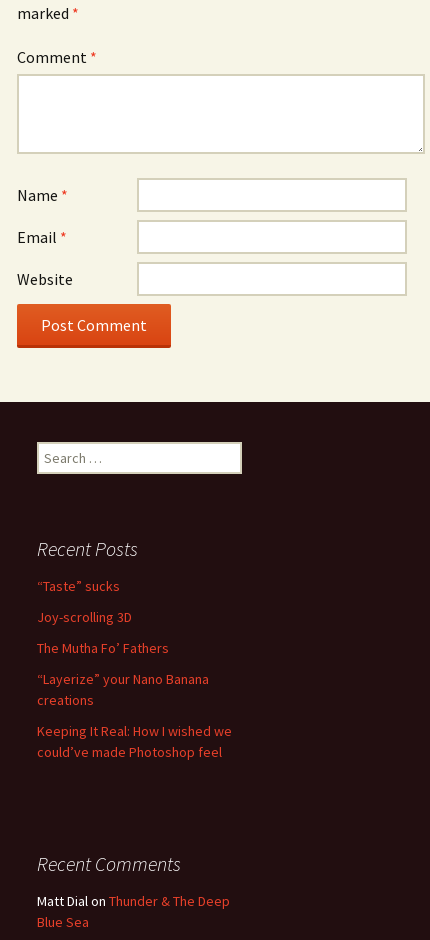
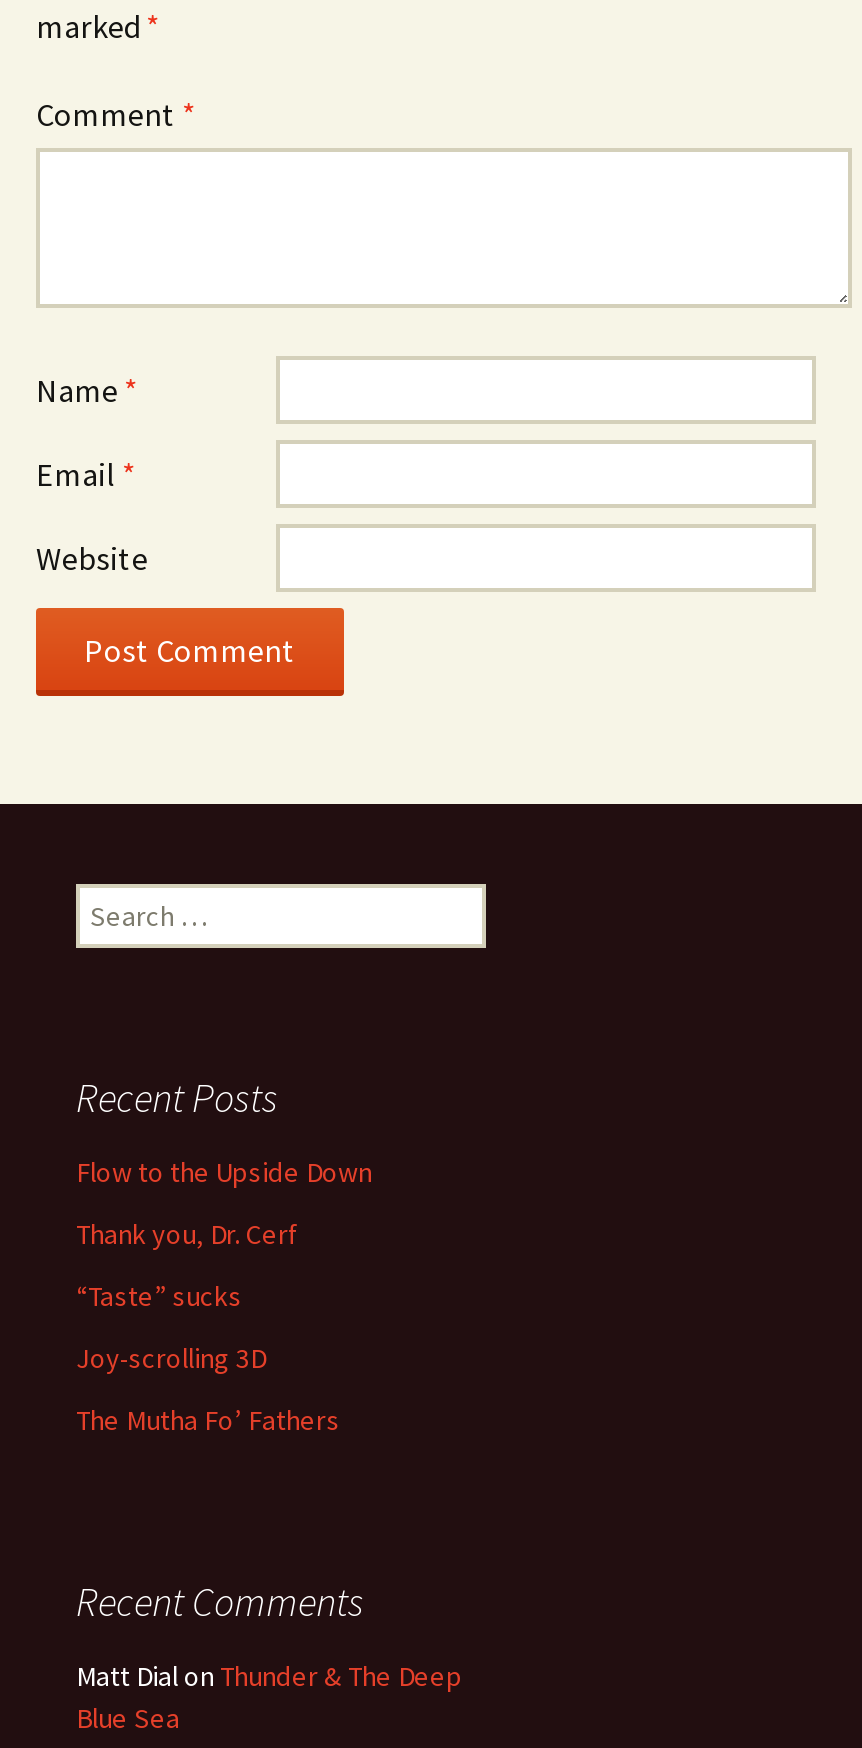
+ Flow to the Upside Down
+ Thank you, Dr. Cerf

moved down: “Taste” sucks | Joy-scrolling 3D | The Mutha Fo’ Fathers

- “Layerize” your Nano Banana
- creations
- Keeping It Real: How I wished we
- could’ve made Photoshop feel
